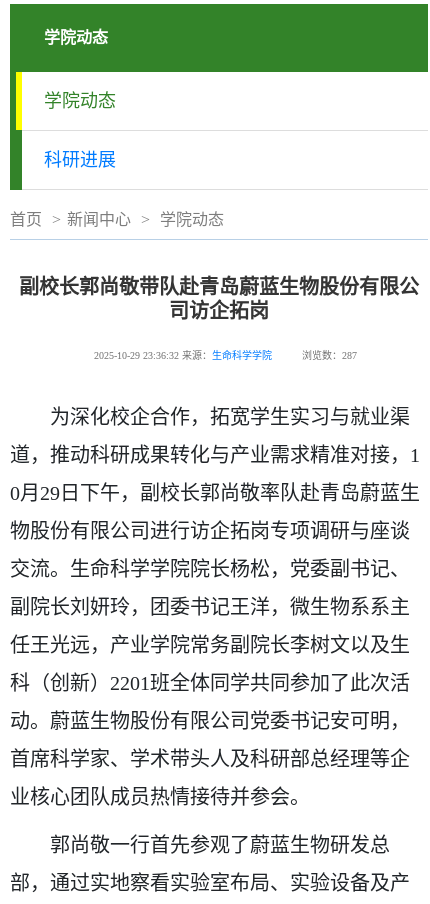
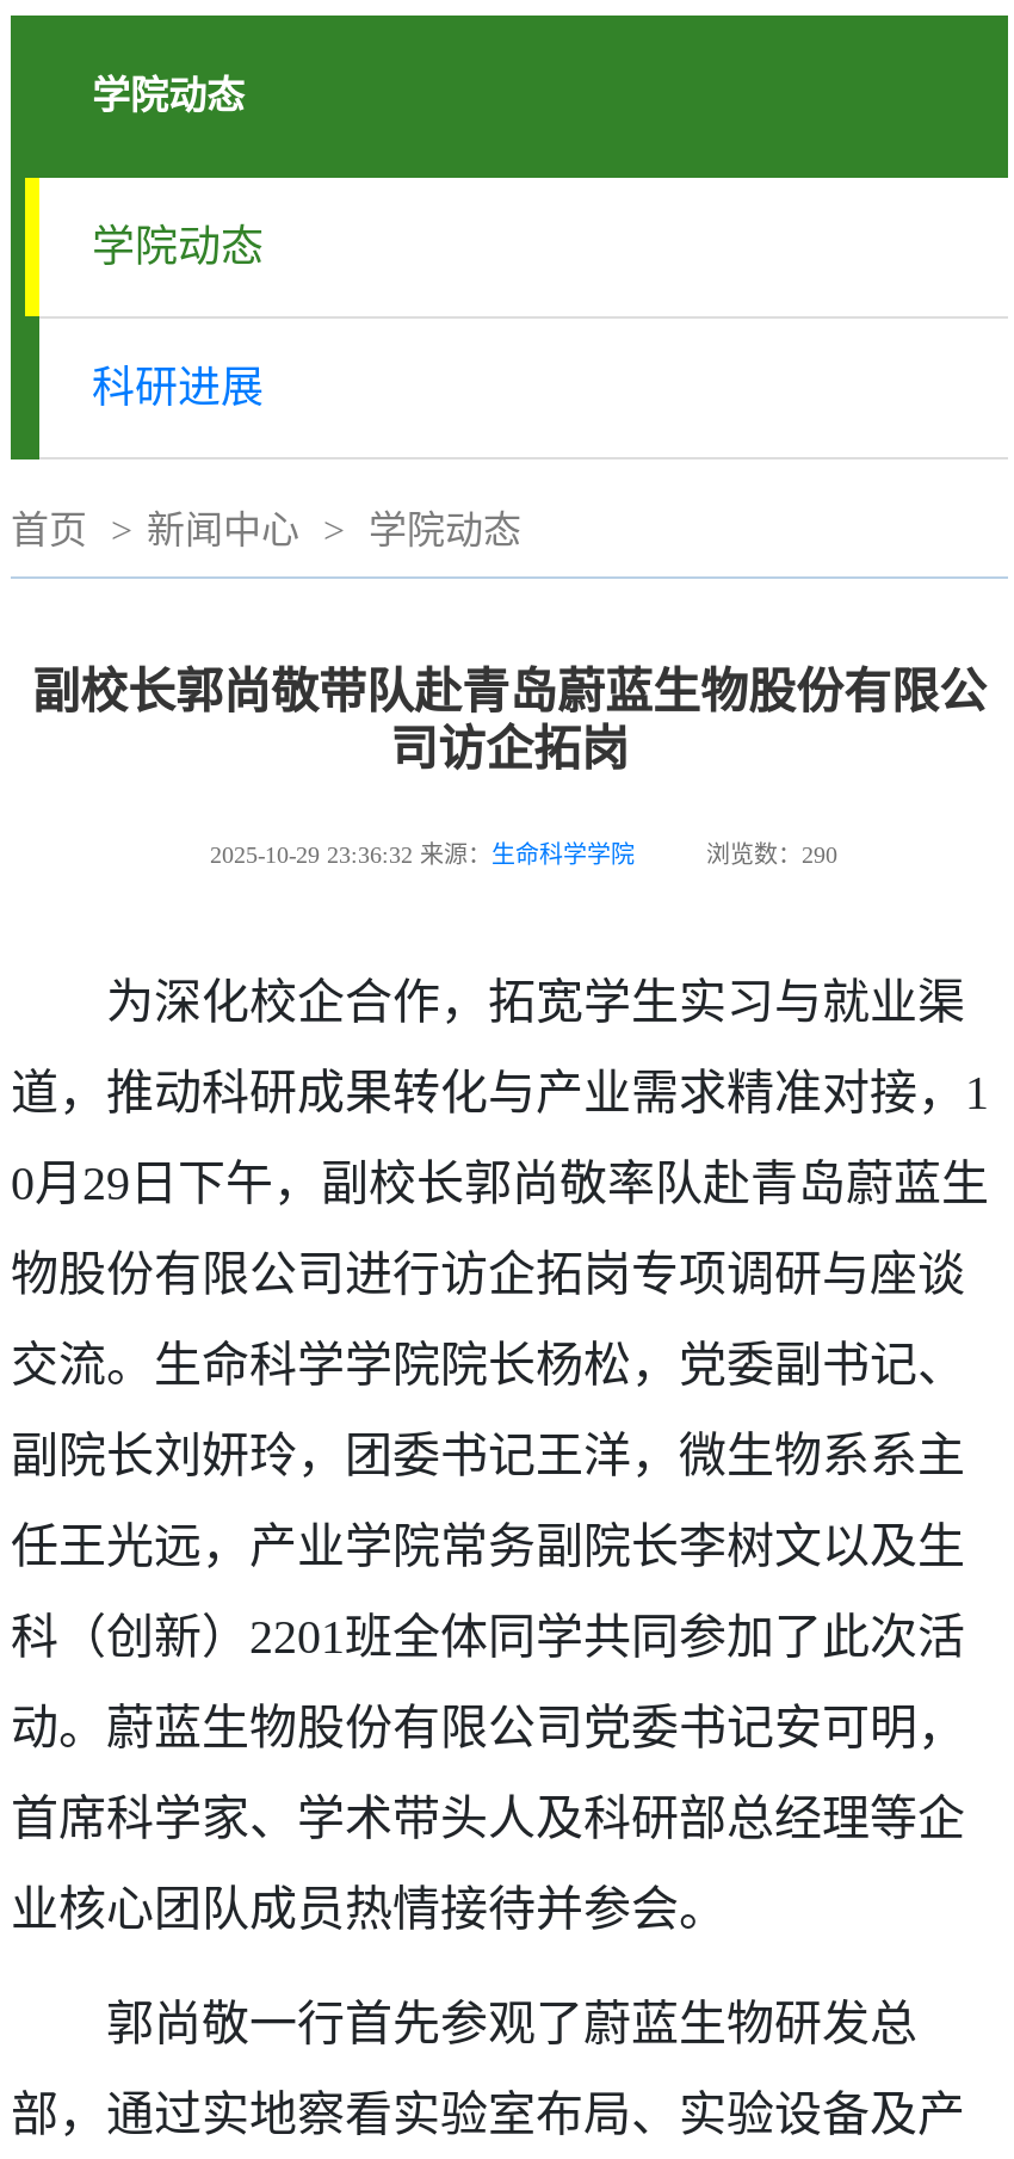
- 2025-10-29 23:36:32 来源：生命科学学院 浏览数：287
+ 2025-10-29 23:36:32 来源：生命科学学院 浏览数：290
